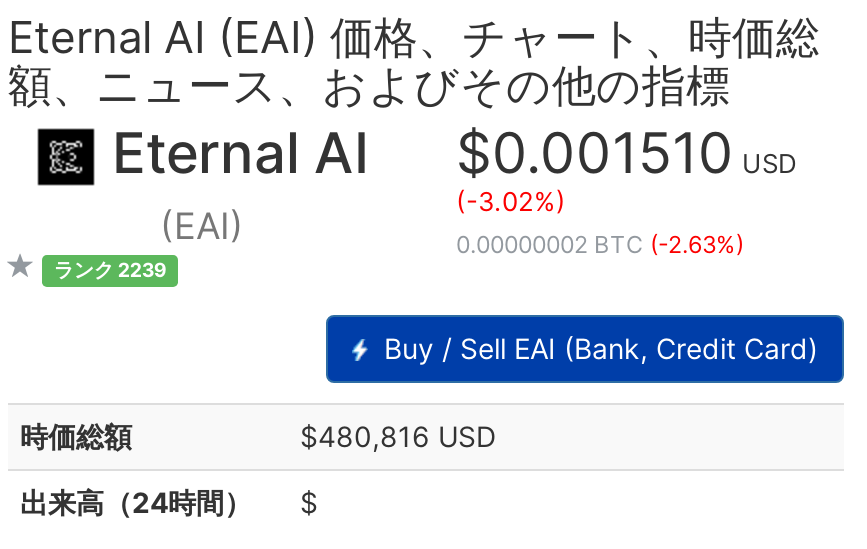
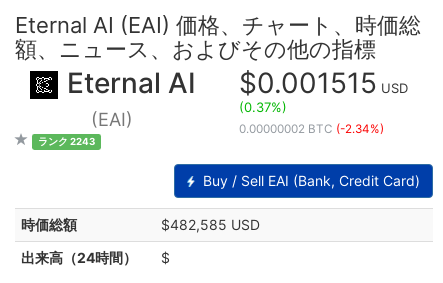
- Eternal AI $0.001510 USD
+ Eternal AI $0.001515 USD

- (-3.02%)
+ (0.37%)

- 0.00000002 BTC (-2.63%)
+ 0.00000002 BTC (-2.34%)

- ランク 2239
+ ランク 2243

- $480,816 USD
+ $482,585 USD
